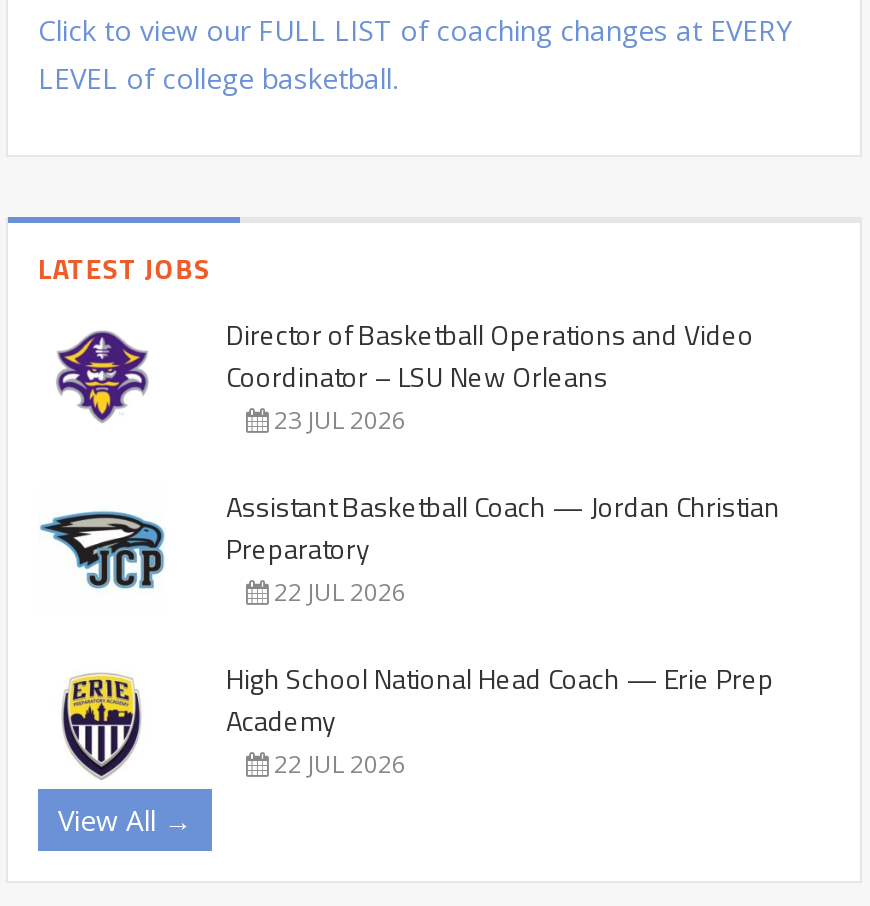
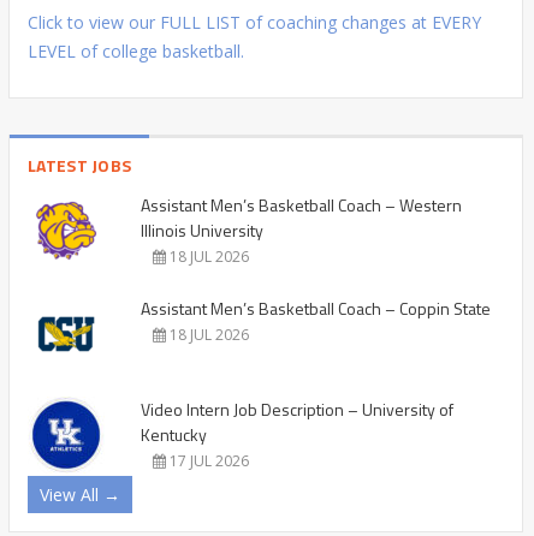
- [image]
- Director of Basketball Operations and Video
- Coordinator – LSU New Orleans
- 23 JUL 2026
+ [image]
+ Assistant Men’s Basketball Coach – Western
+ Illinois University
+ 18 JUL 2026

- [image]
- Assistant Basketball Coach — Jordan Christian
- Preparatory
- 22 JUL 2026
+ [image]
+ Assistant Men’s Basketball Coach – Coppin State
+ 18 JUL 2026

- [image]
- High School National Head Coach — Erie Prep
- Academy
- 22 JUL 2026
+ [image]
+ Video Intern Job Description – University of
+ Kentucky
+ 17 JUL 2026
